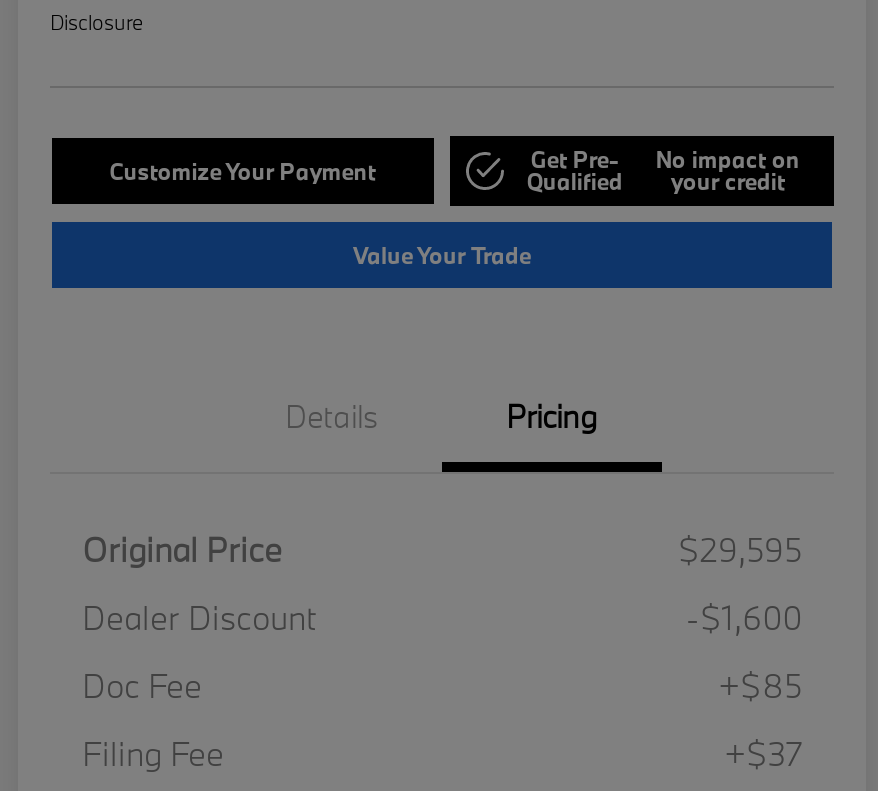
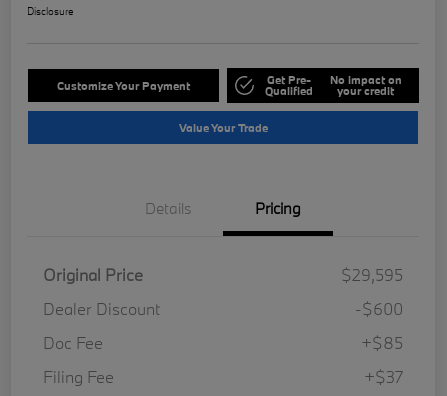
- -$1,600
+ -$600
